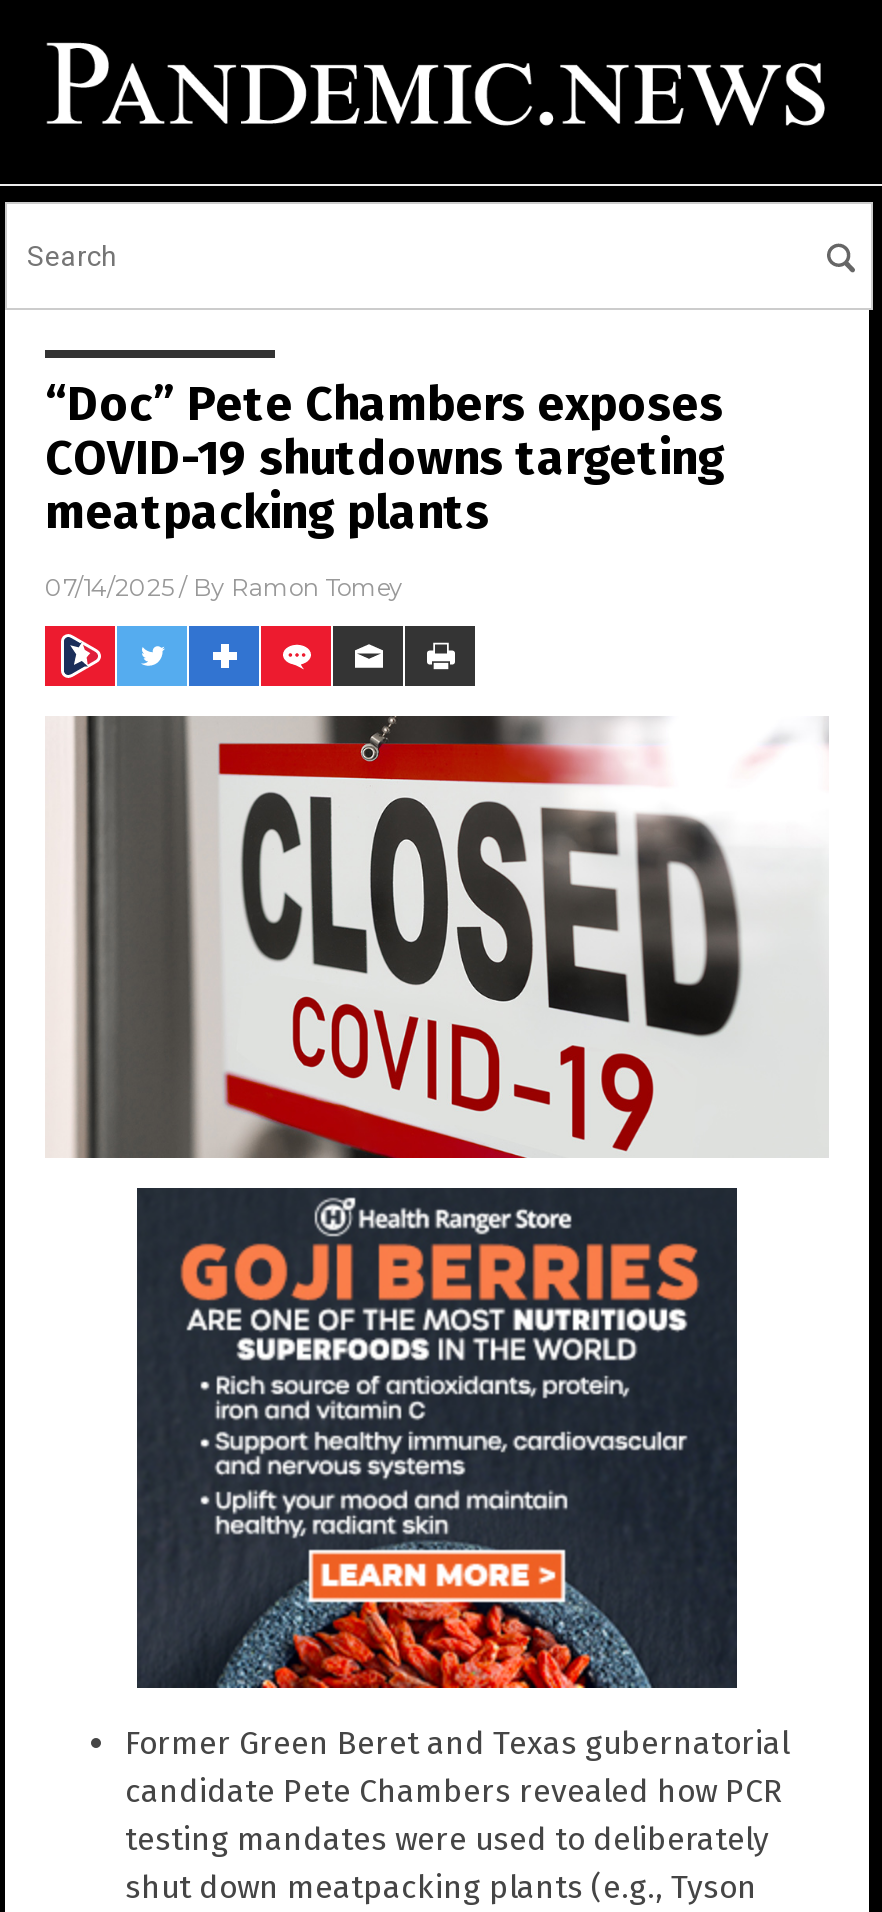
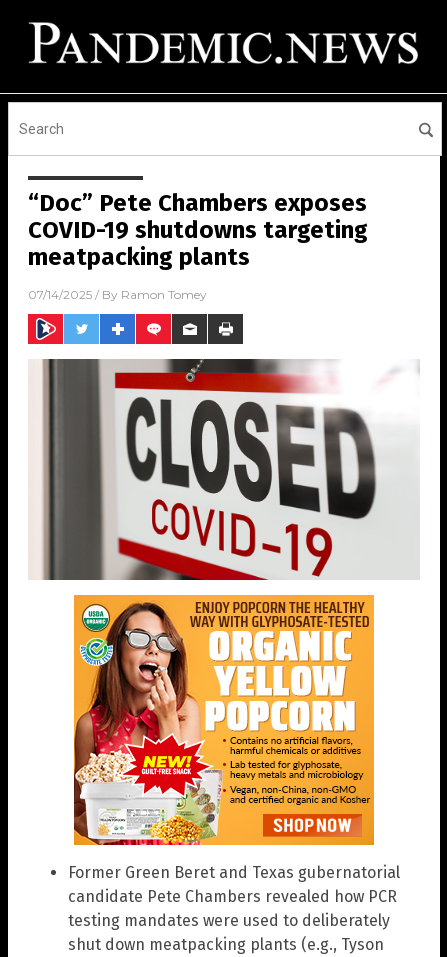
- [image]
+ [image]
